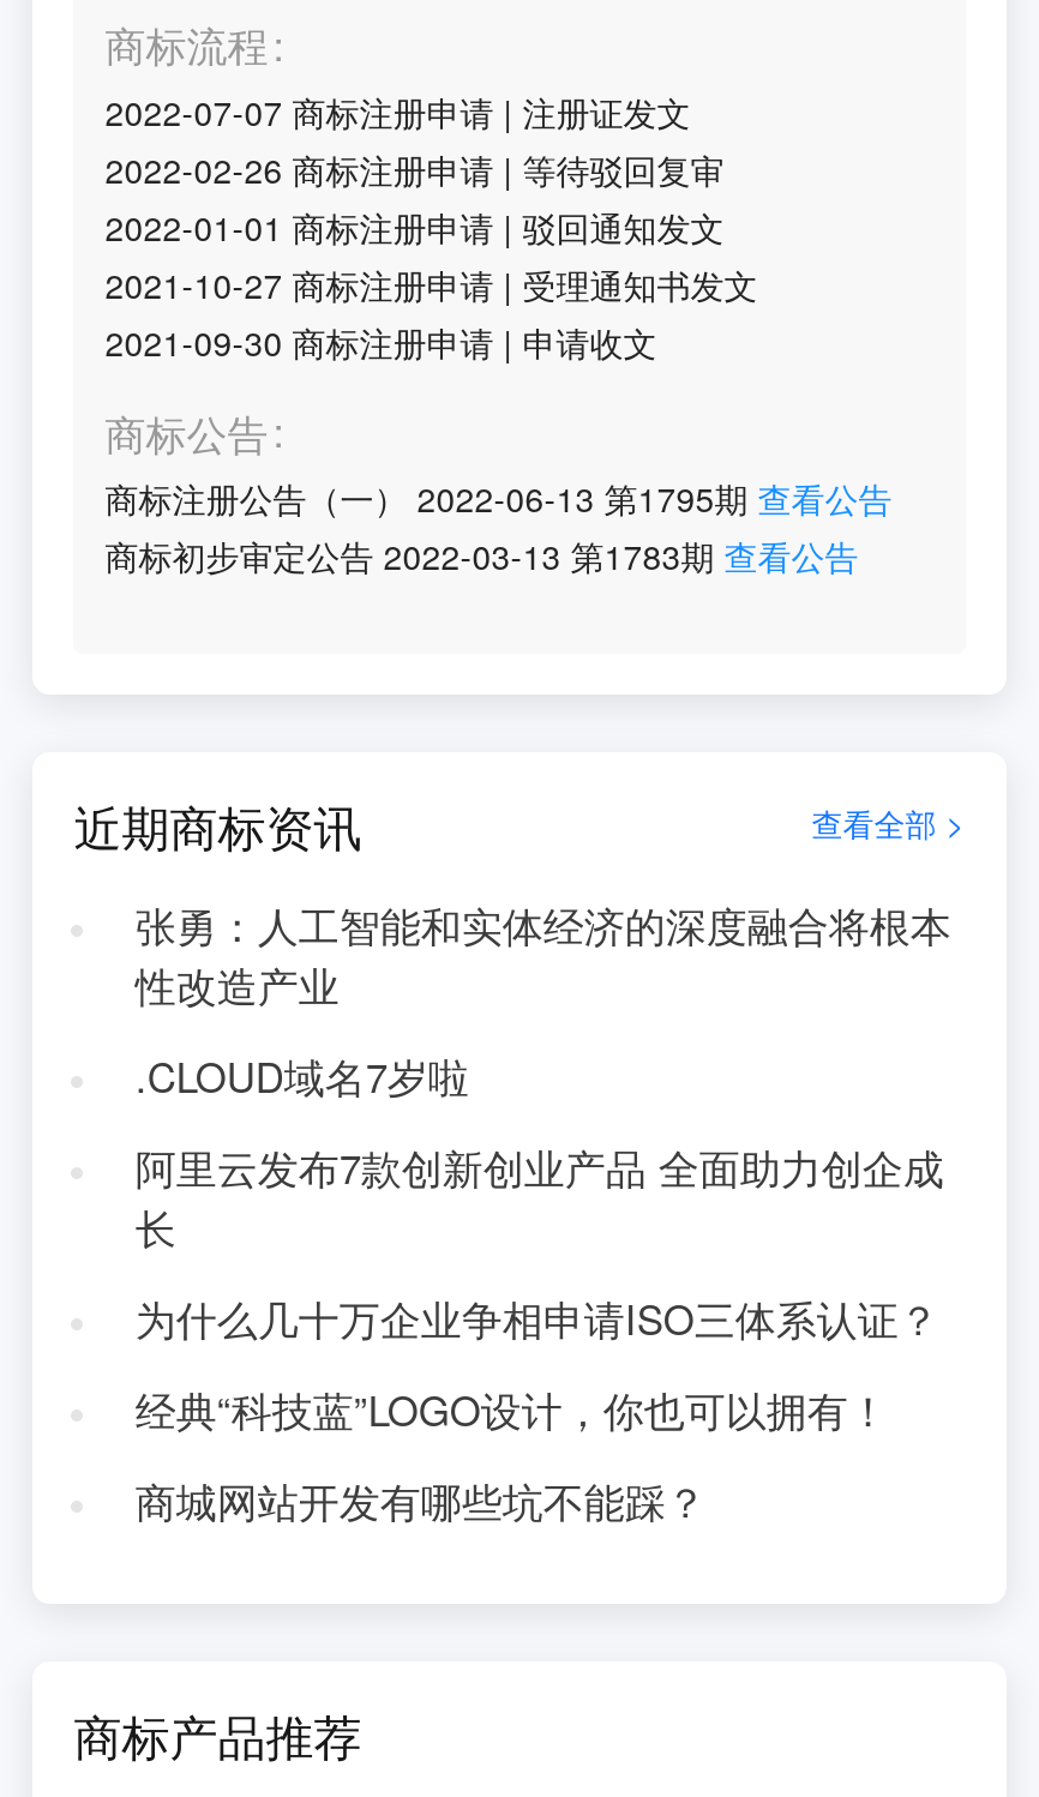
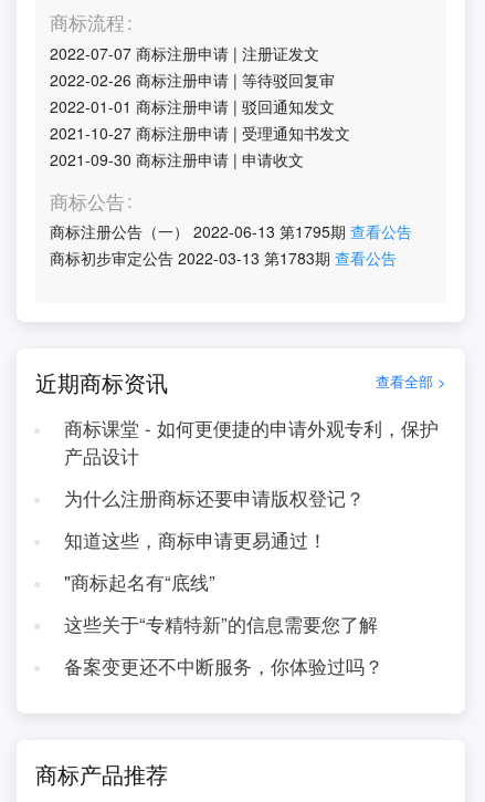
- 张勇：人工智能和实体经济的深度融合将根本
- 性改造产业
+ 商标课堂 - 如何更便捷的申请外观专利，保护
+ 产品设计

- .CLOUD域名7岁啦
+ 为什么注册商标还要申请版权登记？

- 阿里云发布7款创新创业产品 全面助力创企成
- 长
+ 知道这些，商标申请更易通过！

- 为什么几十万企业争相申请ISO三体系认证？
+ "商标起名有“底线”

- 经典“科技蓝”LOGO设计，你也可以拥有！
+ 这些关于“专精特新”的信息需要您了解

- 商城网站开发有哪些坑不能踩？
+ 备案变更还不中断服务，你体验过吗？
